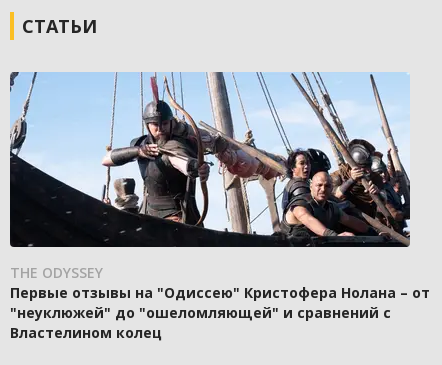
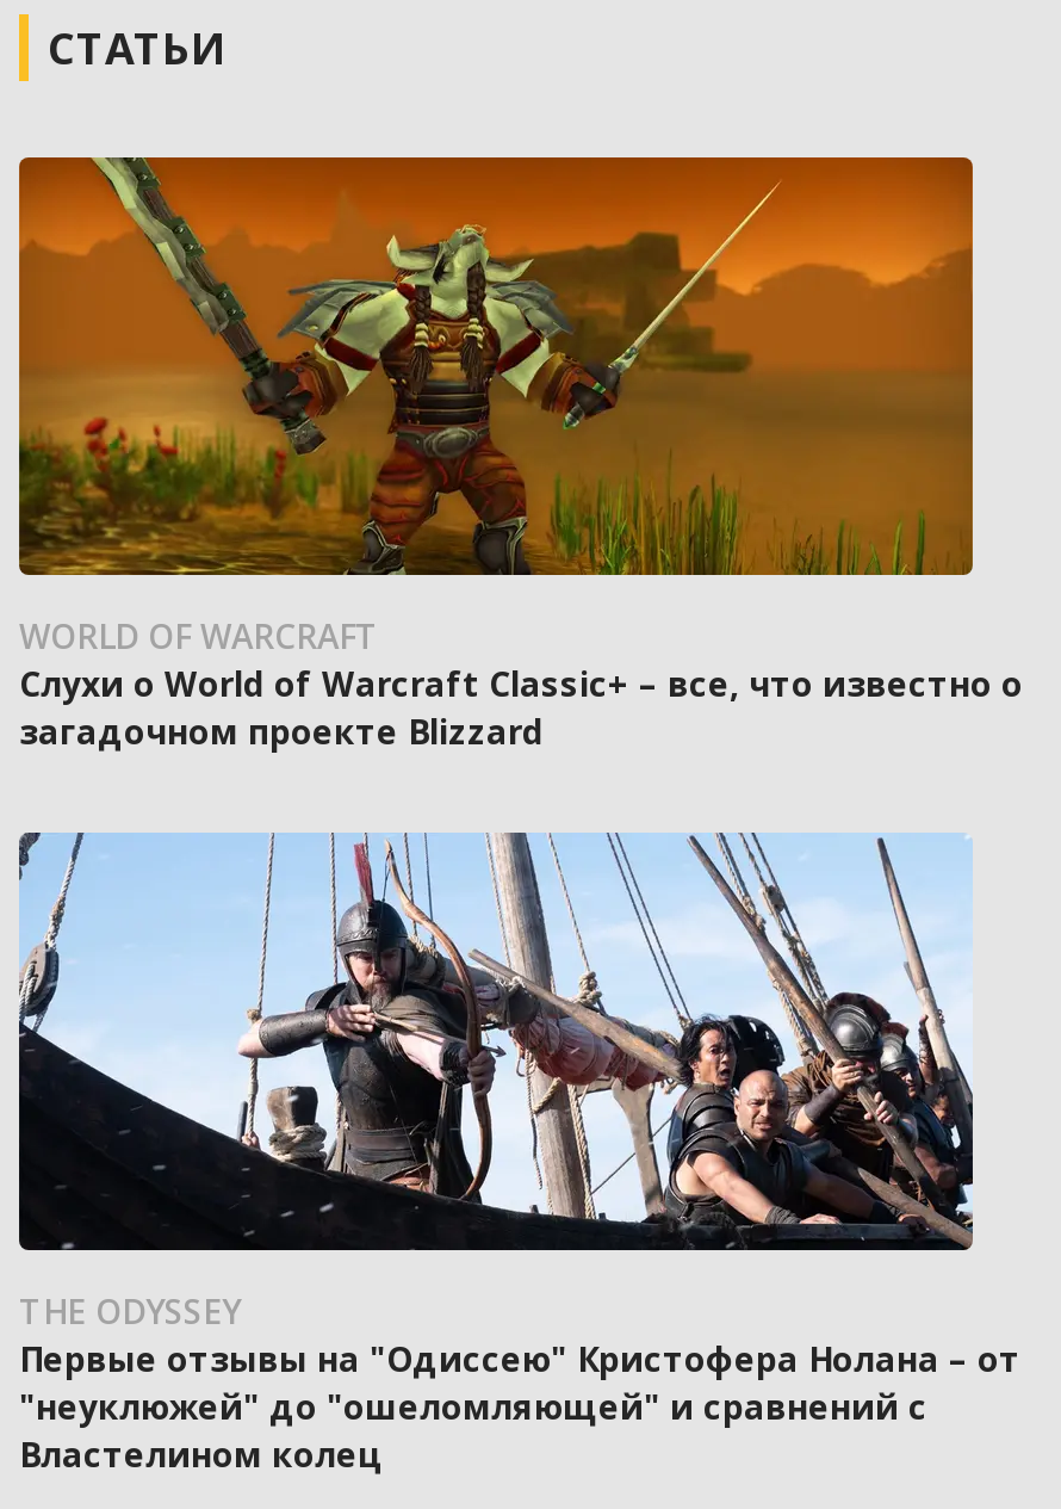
+ [image]
+ WORLD OF WARCRAFT
+ Слухи о World of Warcraft Classic+ – все, что известно о
+ загадочном проекте Blizzard
